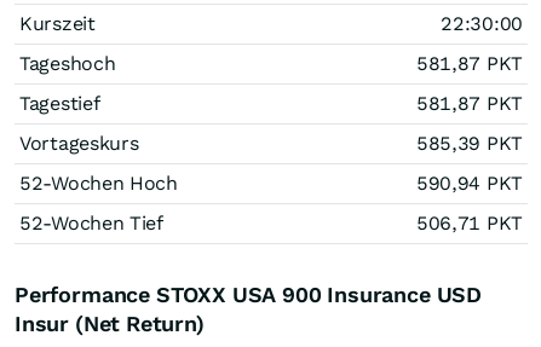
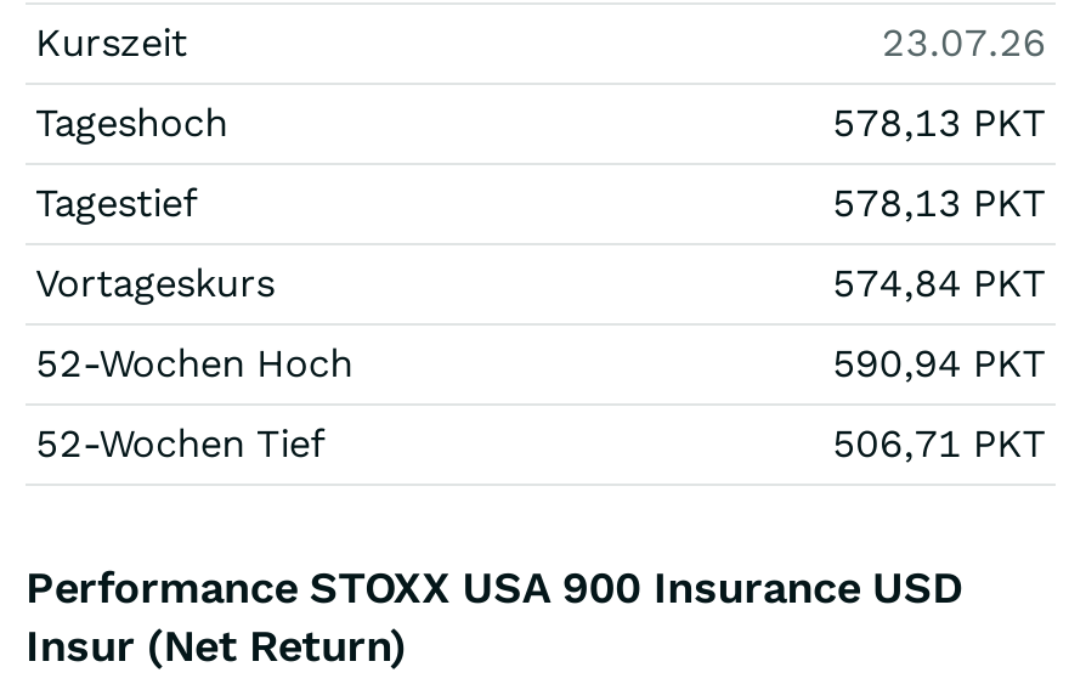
- 22:30:00
+ 23.07.26

- 581,87 PKT
+ 578,13 PKT

- 581,87 PKT
+ 578,13 PKT

- 585,39 PKT
+ 574,84 PKT
